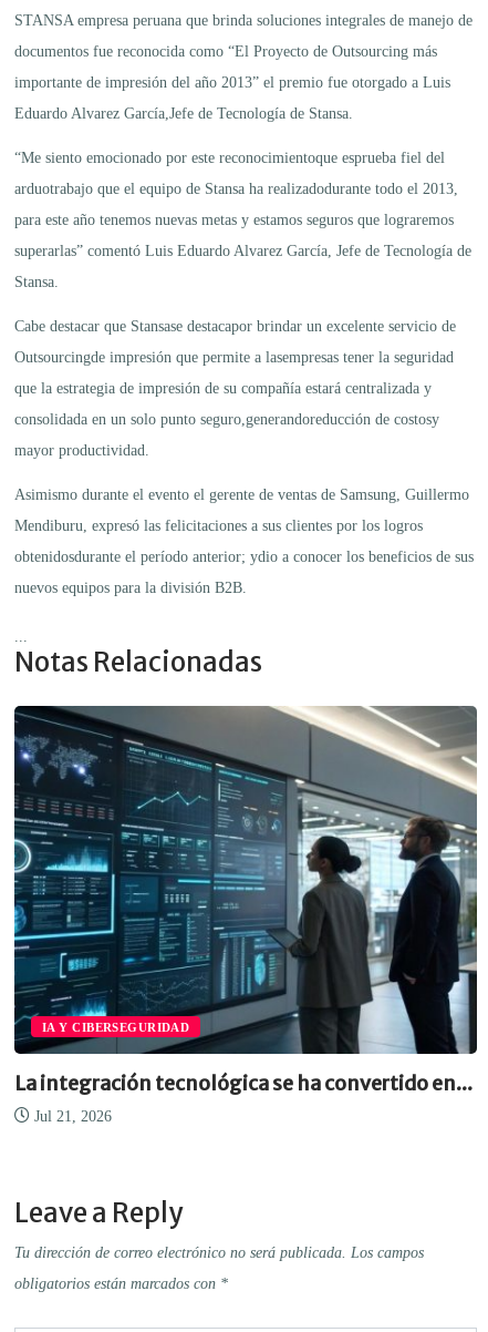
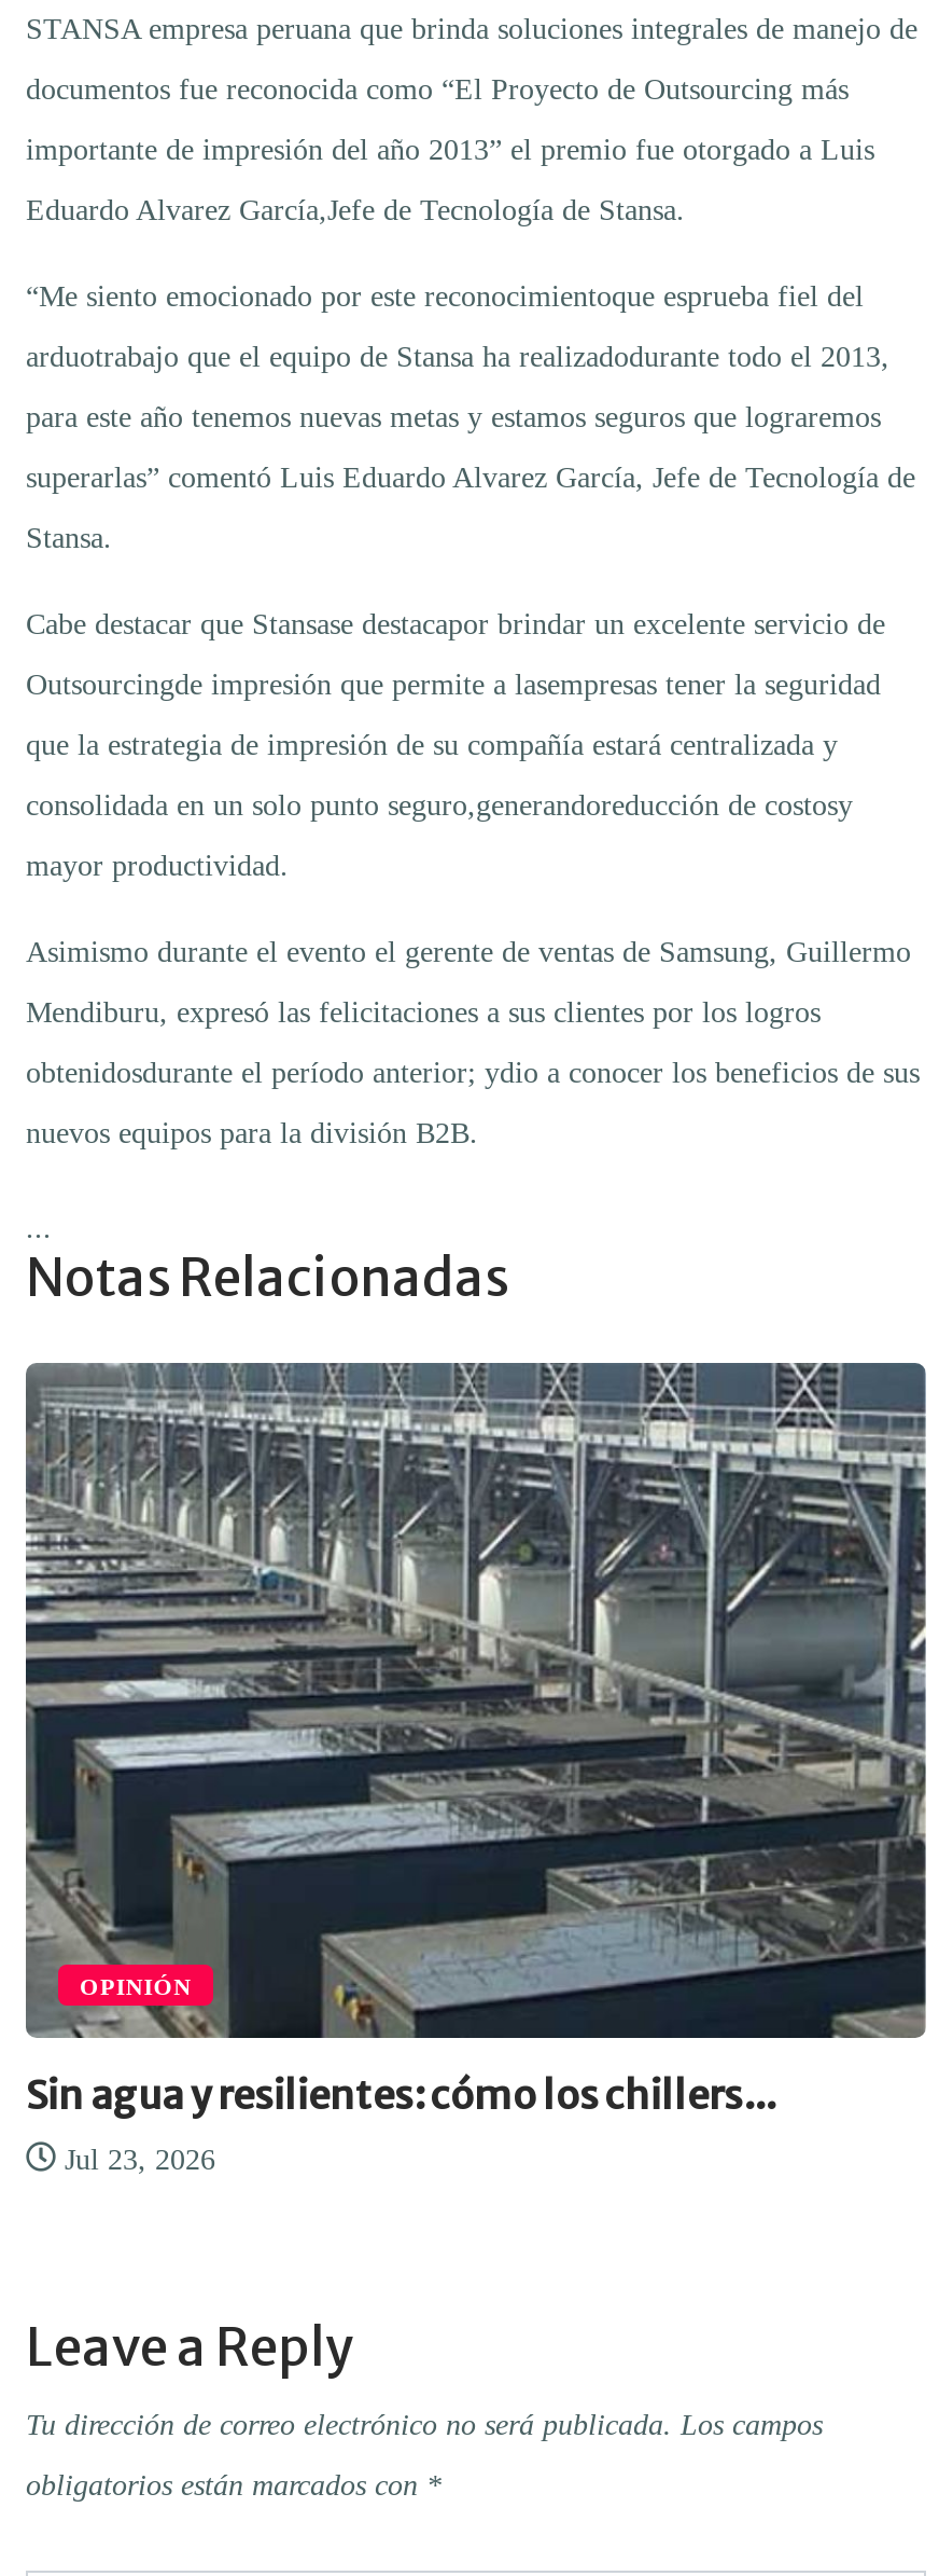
- [image]
- IA Y CIBERSEGURIDAD
+ [image]
+ OPINIÓN

- La integración tecnológica se ha convertido en...
+ Sin agua y resilientes: cómo los chillers...

- Jul 21, 2026
+ Jul 23, 2026
